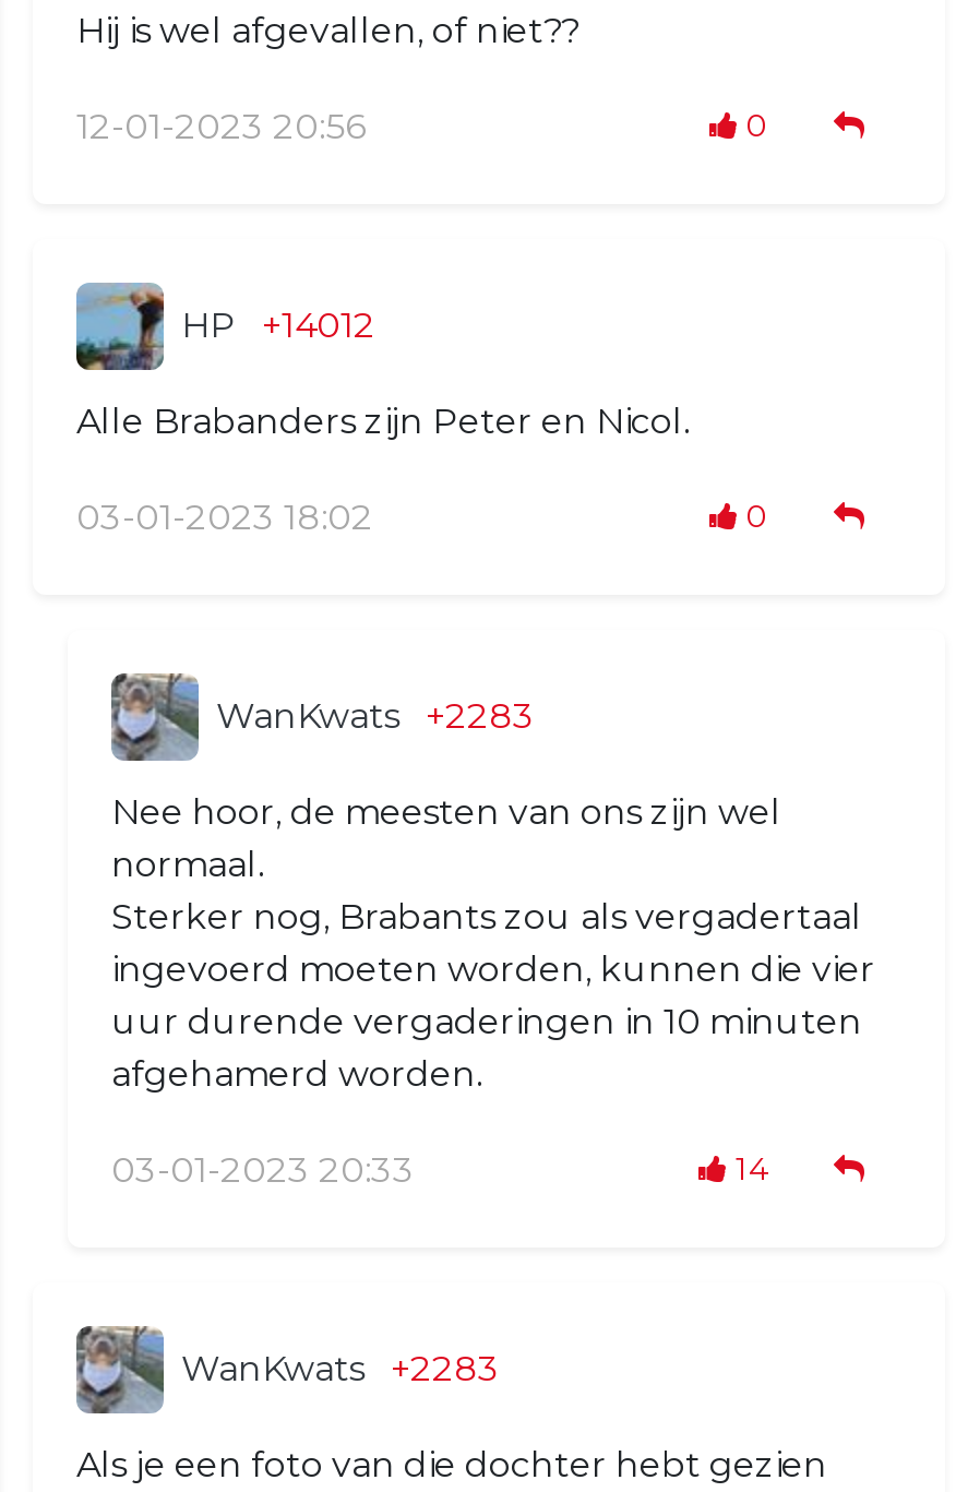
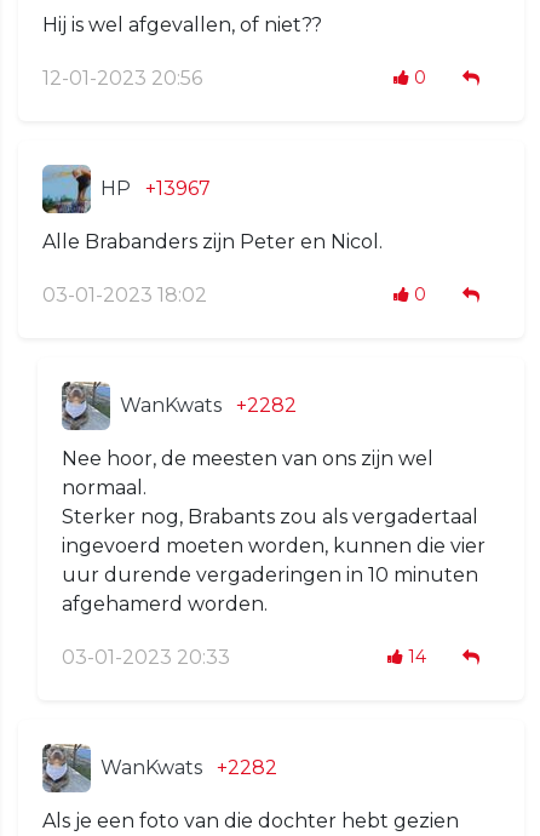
- HP +14012
+ HP +13967

- WanKwats +2283
+ WanKwats +2282

- WanKwats +2283
+ WanKwats +2282
